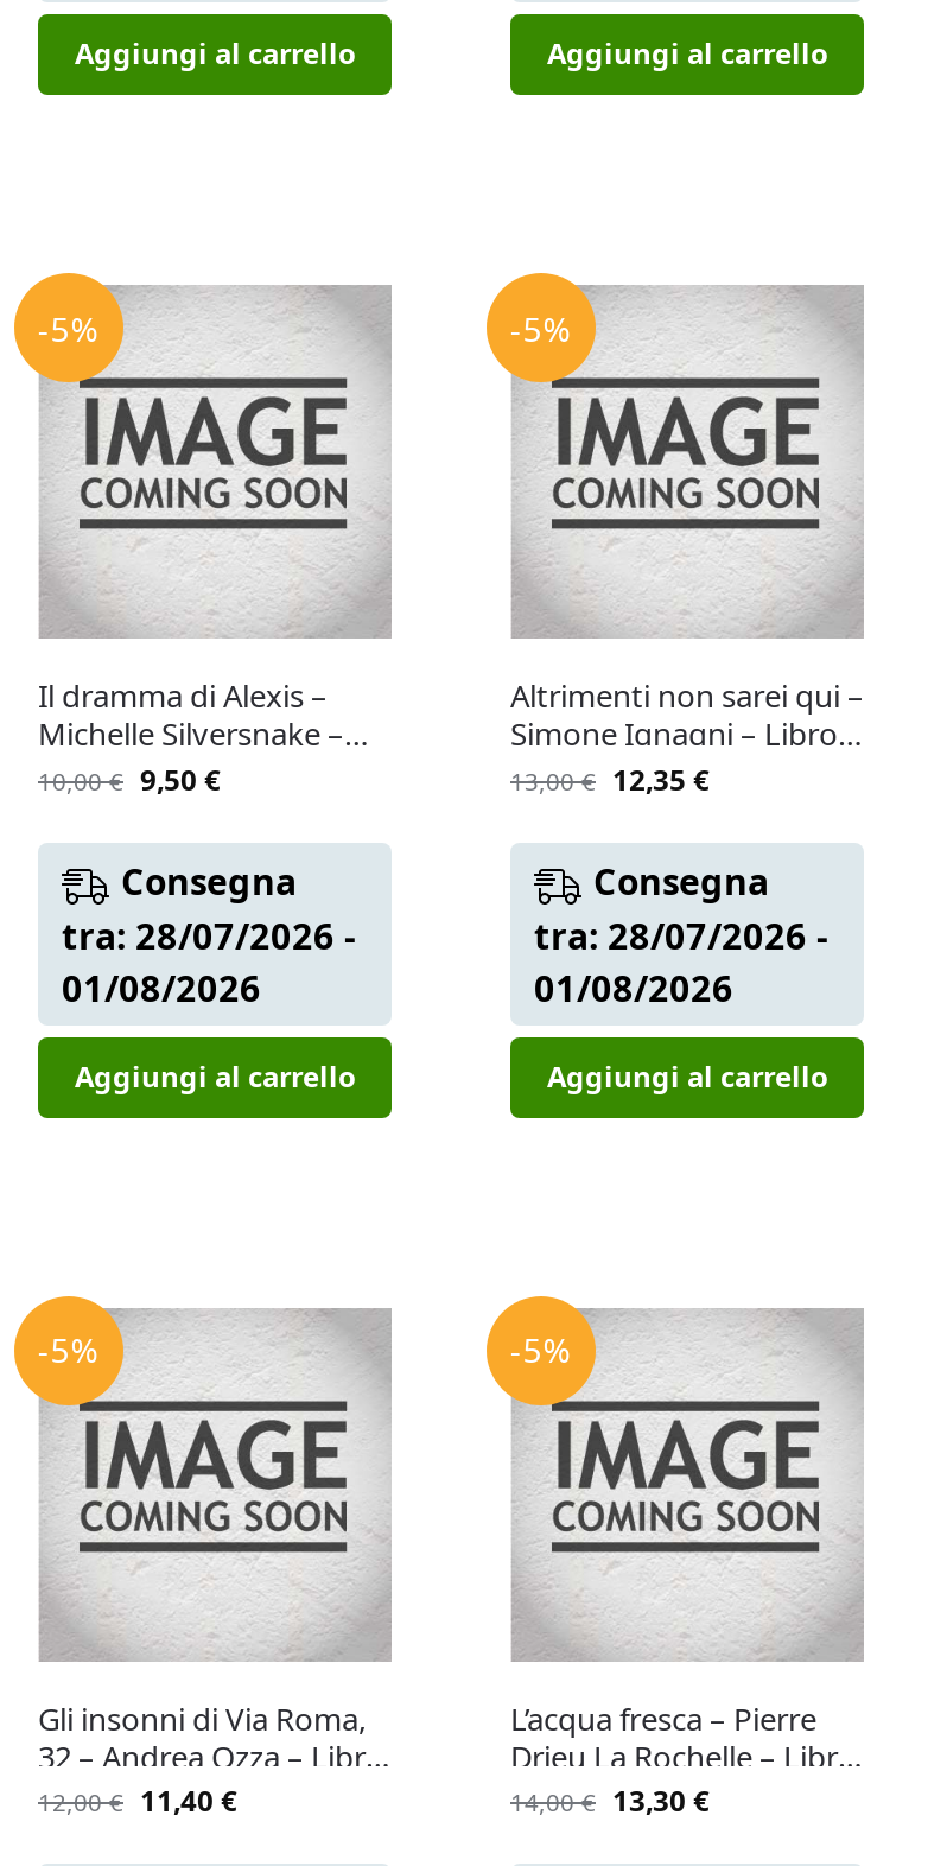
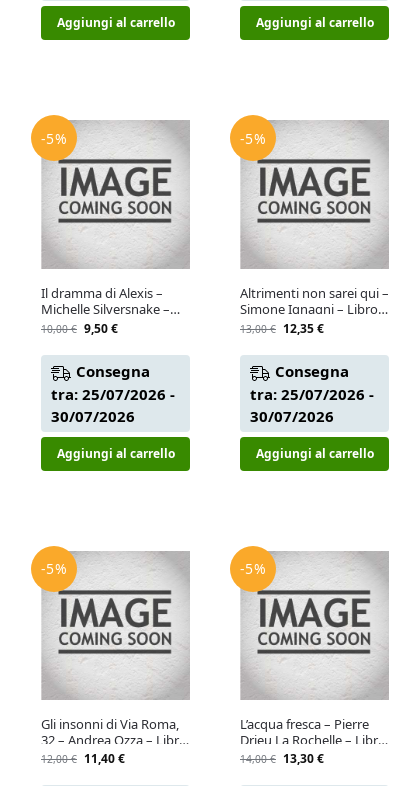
- tra: 28/07/2026 -
+ tra: 25/07/2026 -

- tra: 28/07/2026 -
+ tra: 25/07/2026 -

- 01/08/2026
+ 30/07/2026

- 01/08/2026
+ 30/07/2026
